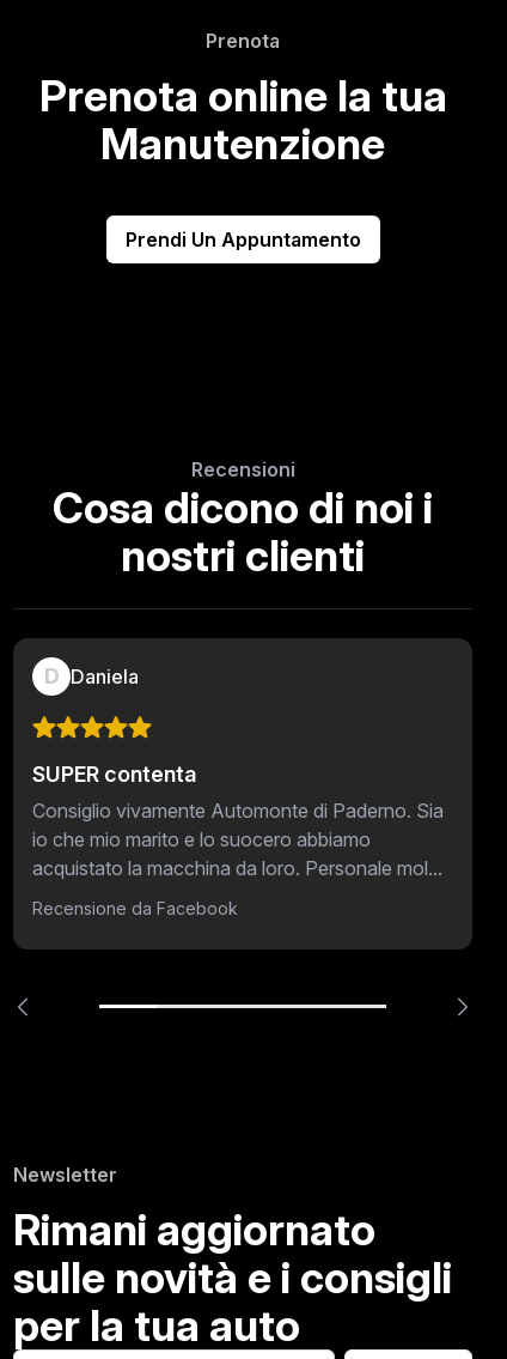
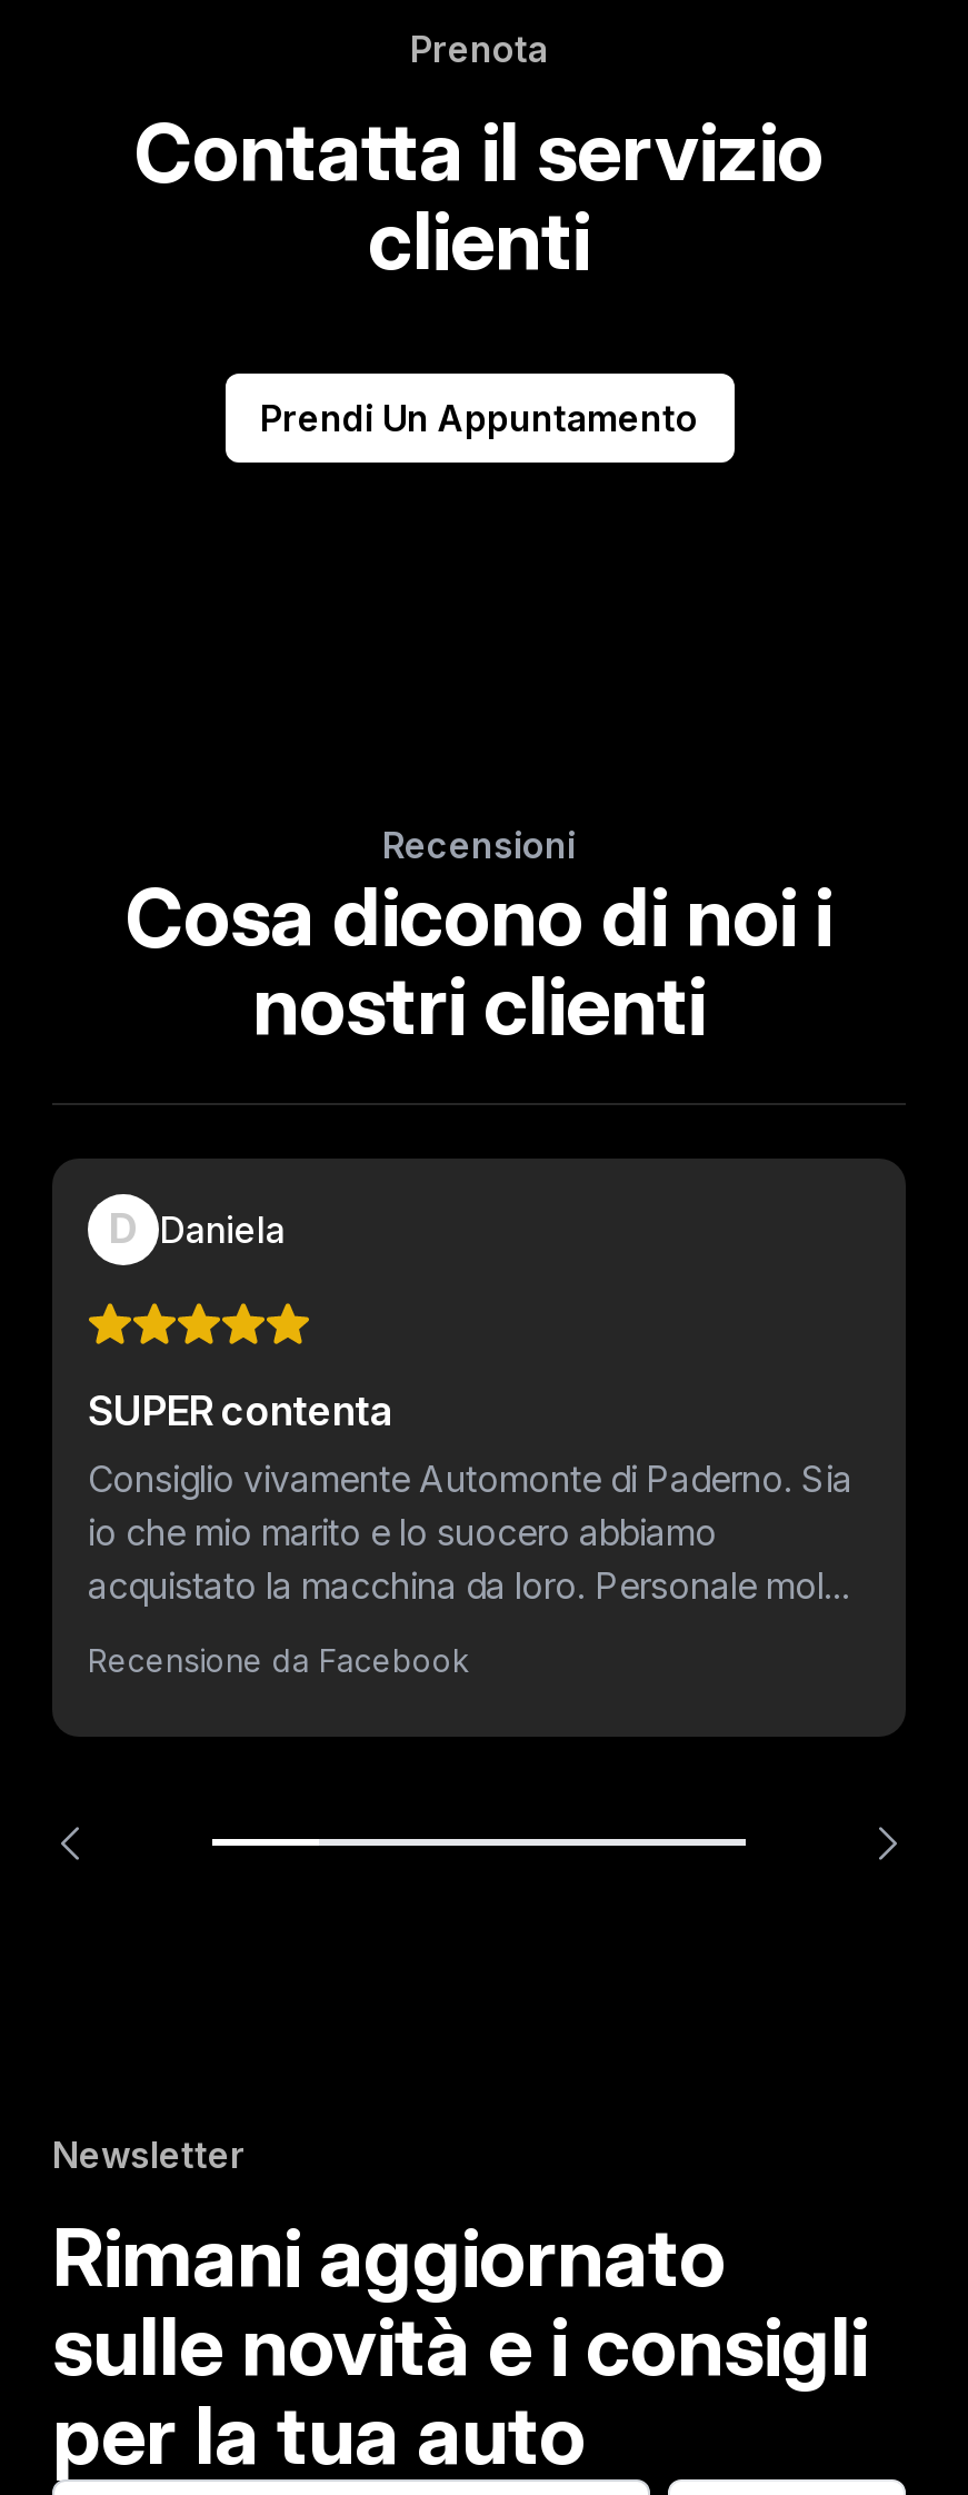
- Prenota online la tua
- Manutenzione
+ Contatta il servizio
+ clienti
